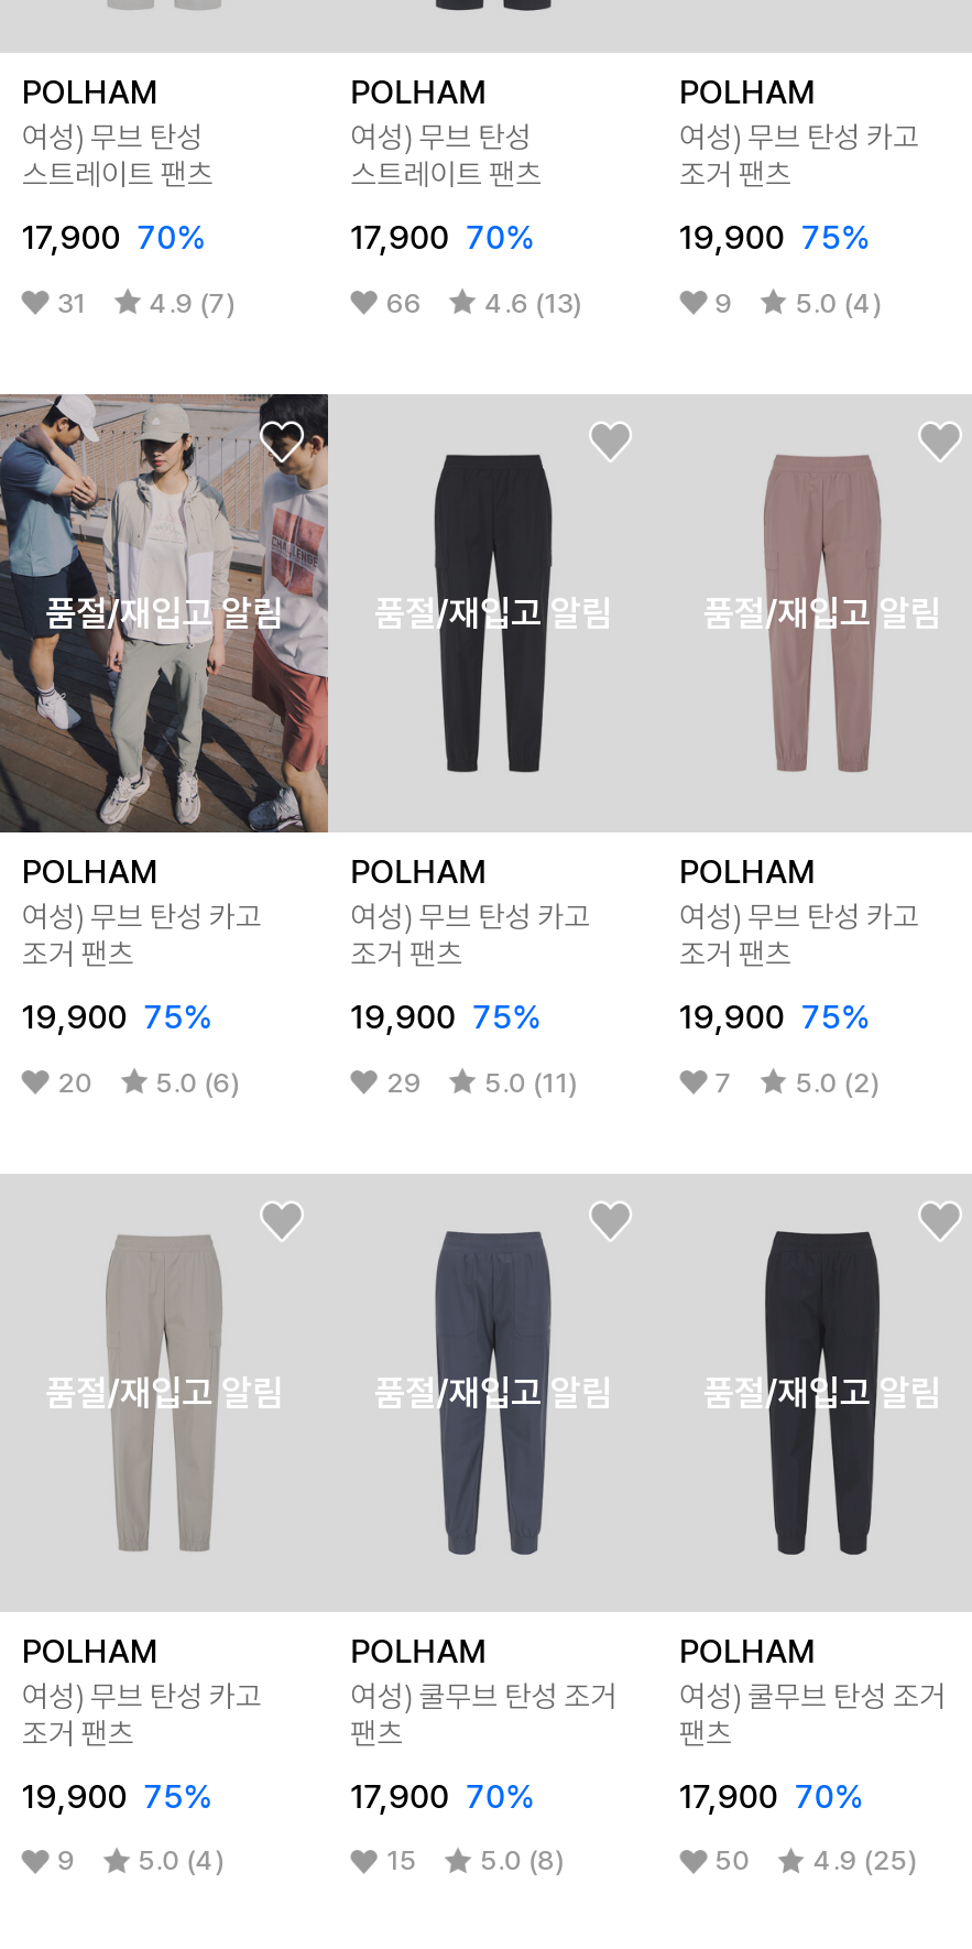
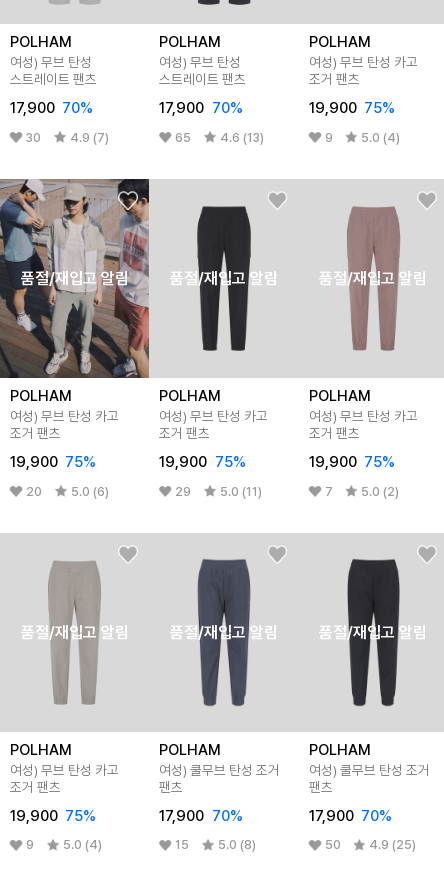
- 31 4.9 (7)
+ 30 4.9 (7)

- 66 4.6 (13)
+ 65 4.6 (13)
